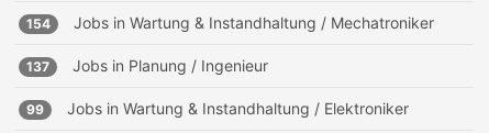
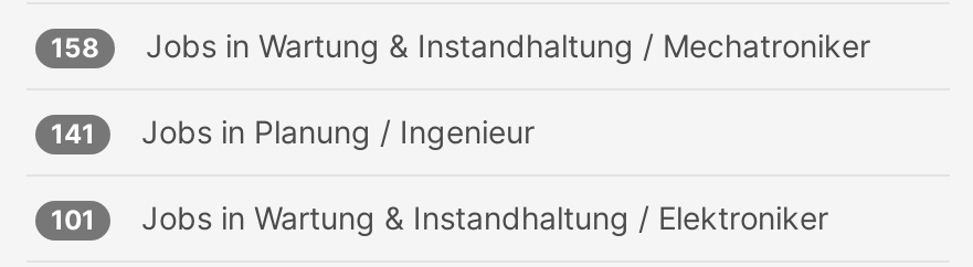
- 154 Jobs in Wartung & Instandhaltung / Mechatroniker
+ 158 Jobs in Wartung & Instandhaltung / Mechatroniker

- 137 Jobs in Planung / Ingenieur
+ 141 Jobs in Planung / Ingenieur

- 99 Jobs in Wartung & Instandhaltung / Elektroniker
+ 101 Jobs in Wartung & Instandhaltung / Elektroniker
